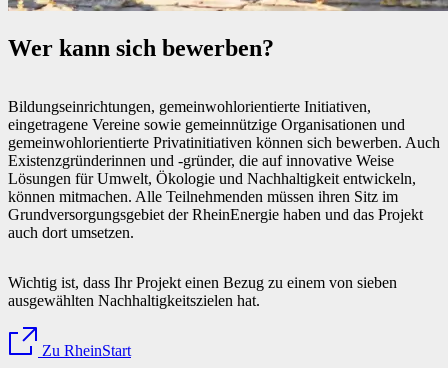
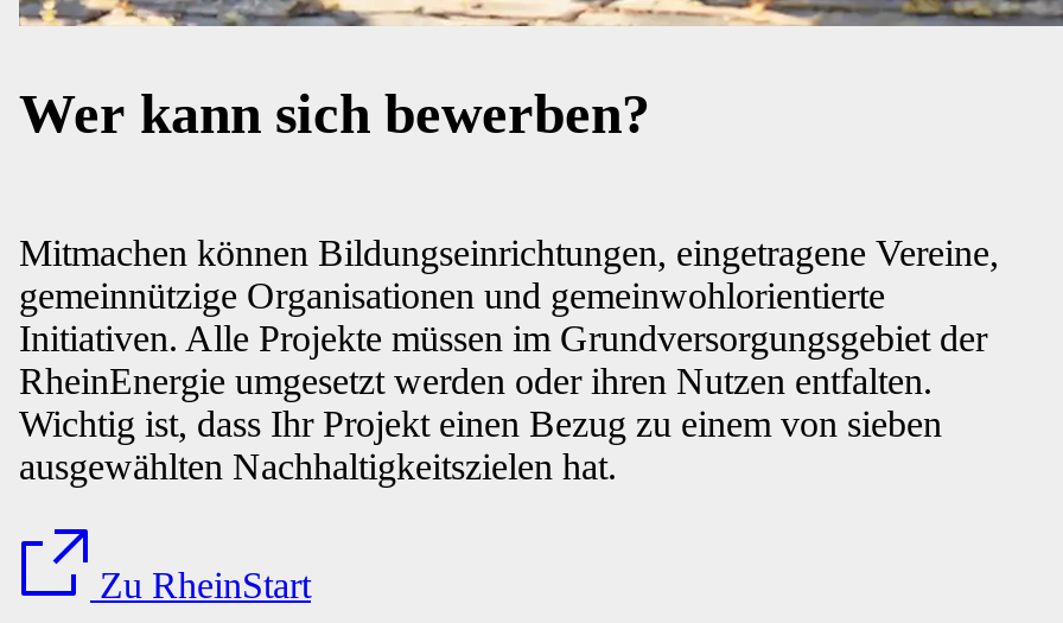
- Bildungseinrichtungen, gemeinwohlorientierte Initiativen,
- eingetragene Vereine sowie gemeinnützige Organisationen und
- gemeinwohlorientierte Privatinitiativen können sich bewerben. Auch
- Existenzgründerinnen und -gründer, die auf innovative Weise
- Lösungen für Umwelt, Ökologie und Nachhaltigkeit entwickeln,
- können mitmachen. Alle Teilnehmenden müssen ihren Sitz im
- Grundversorgungsgebiet der RheinEnergie haben und das Projekt
- auch dort umsetzen.
+ Mitmachen können Bildungseinrichtungen, eingetragene Vereine,
+ gemeinnützige Organisationen und gemeinwohlorientierte
+ Initiativen. Alle Projekte müssen im Grundversorgungsgebiet der
+ RheinEnergie umgesetzt werden oder ihren Nutzen entfalten.
